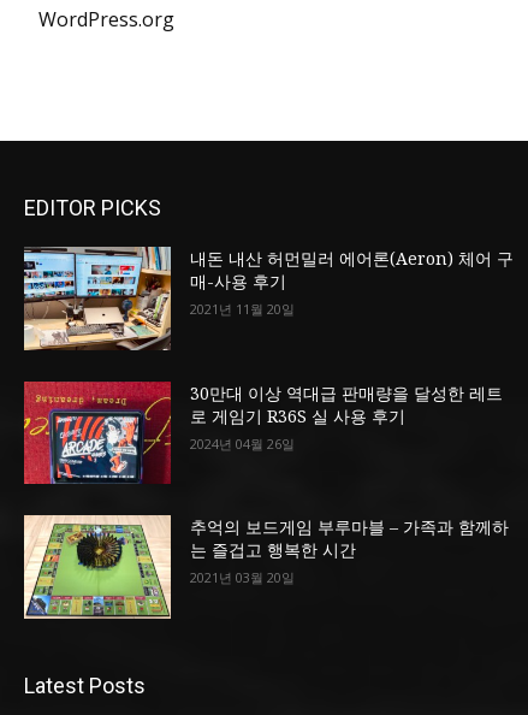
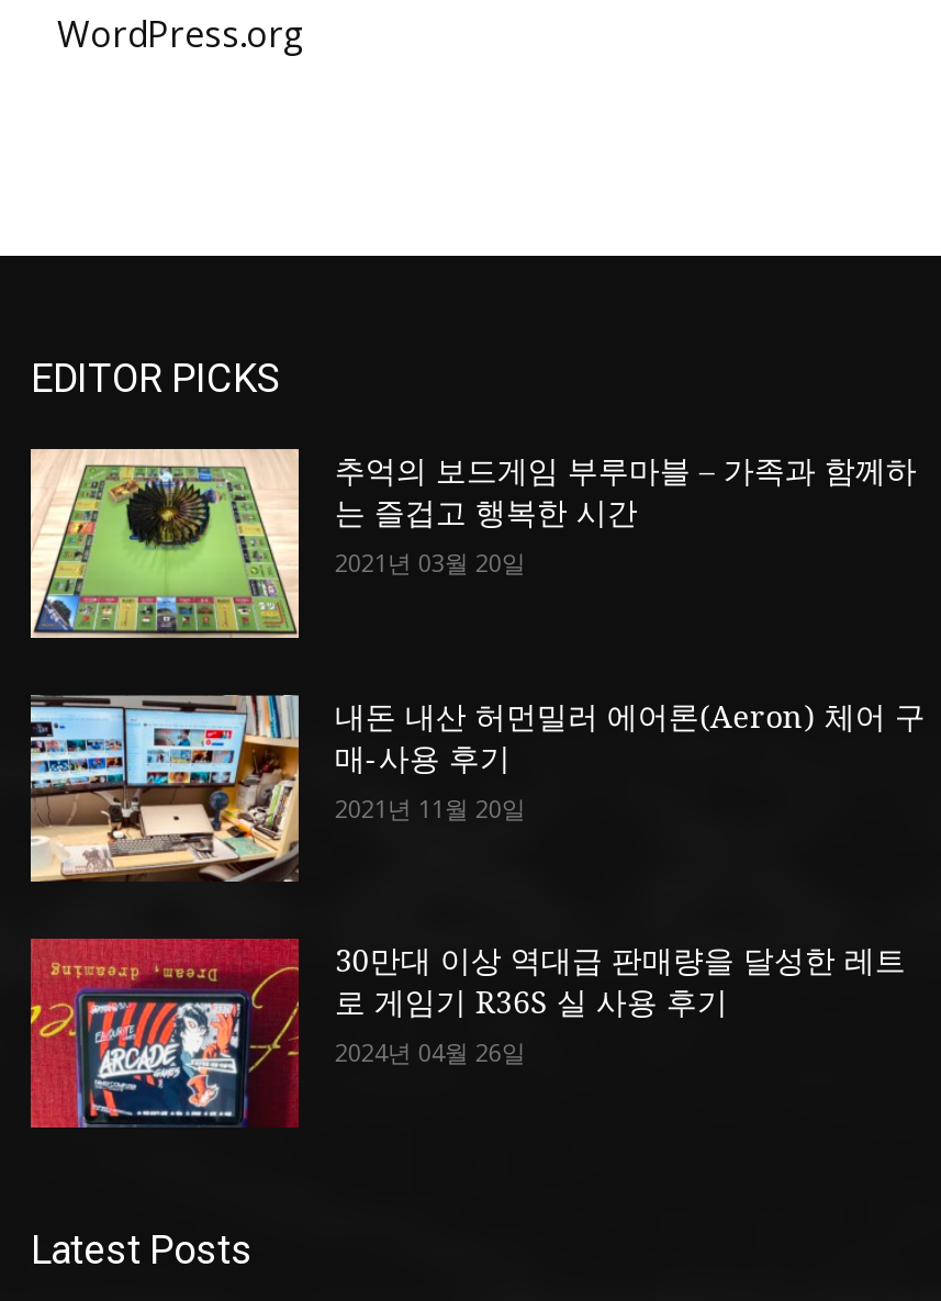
moved down: [image] | 매-사용 후기 | 2021년 11월 20일 | 30만대 이상 역대급 판매량을 달성한 레트 | 로 게임기 R36S 실 사용 후기 | 2024년 04월 26일

moved up: [image] | 추억의 보드게임 부루마블 – 가족과 함께하 | 는 즐겁고 행복한 시간 | 2021년 03월 20일
